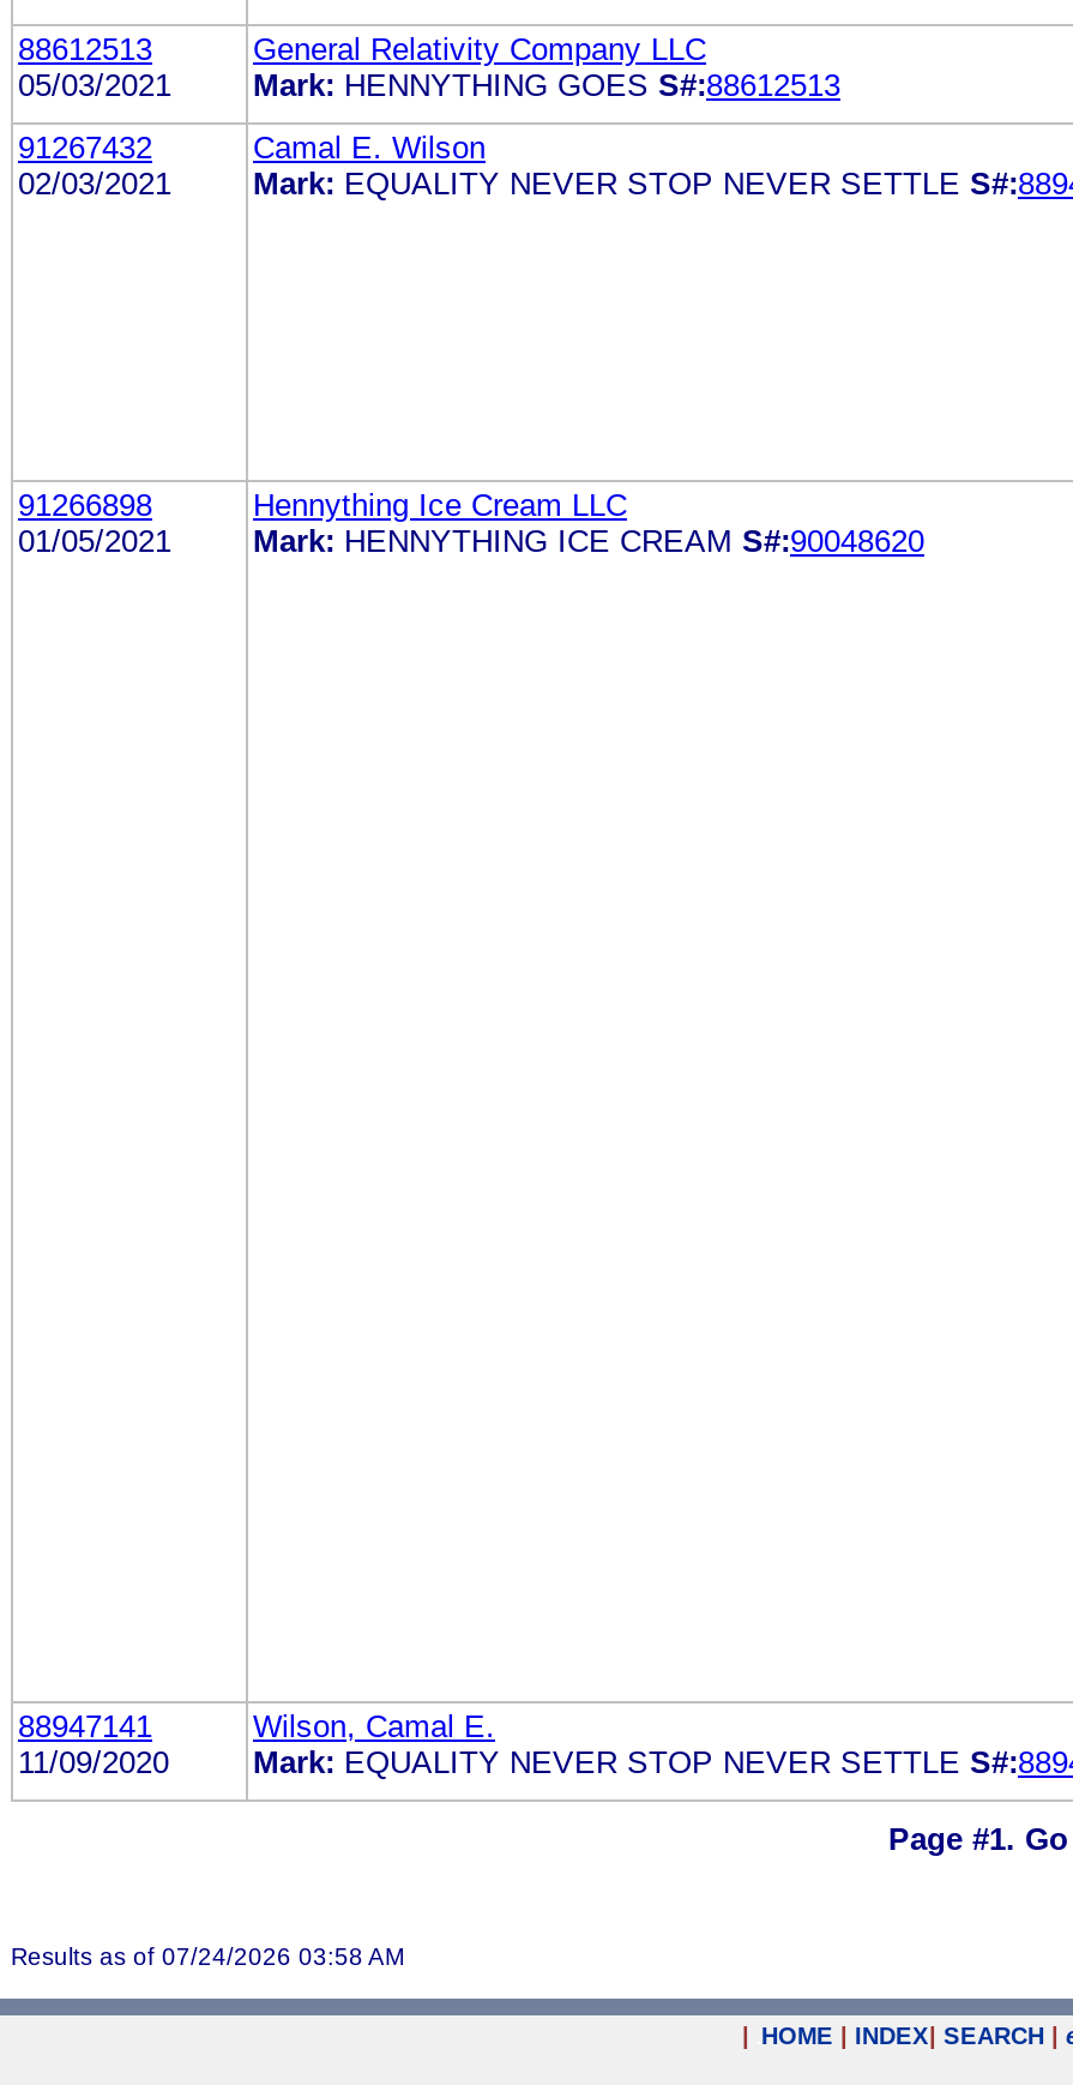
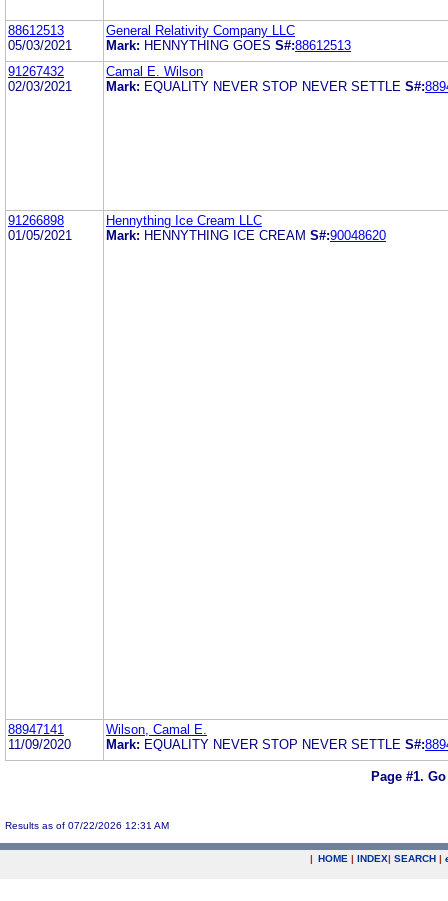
- Results as of 07/24/2026 03:58 AM
+ Results as of 07/22/2026 12:31 AM
